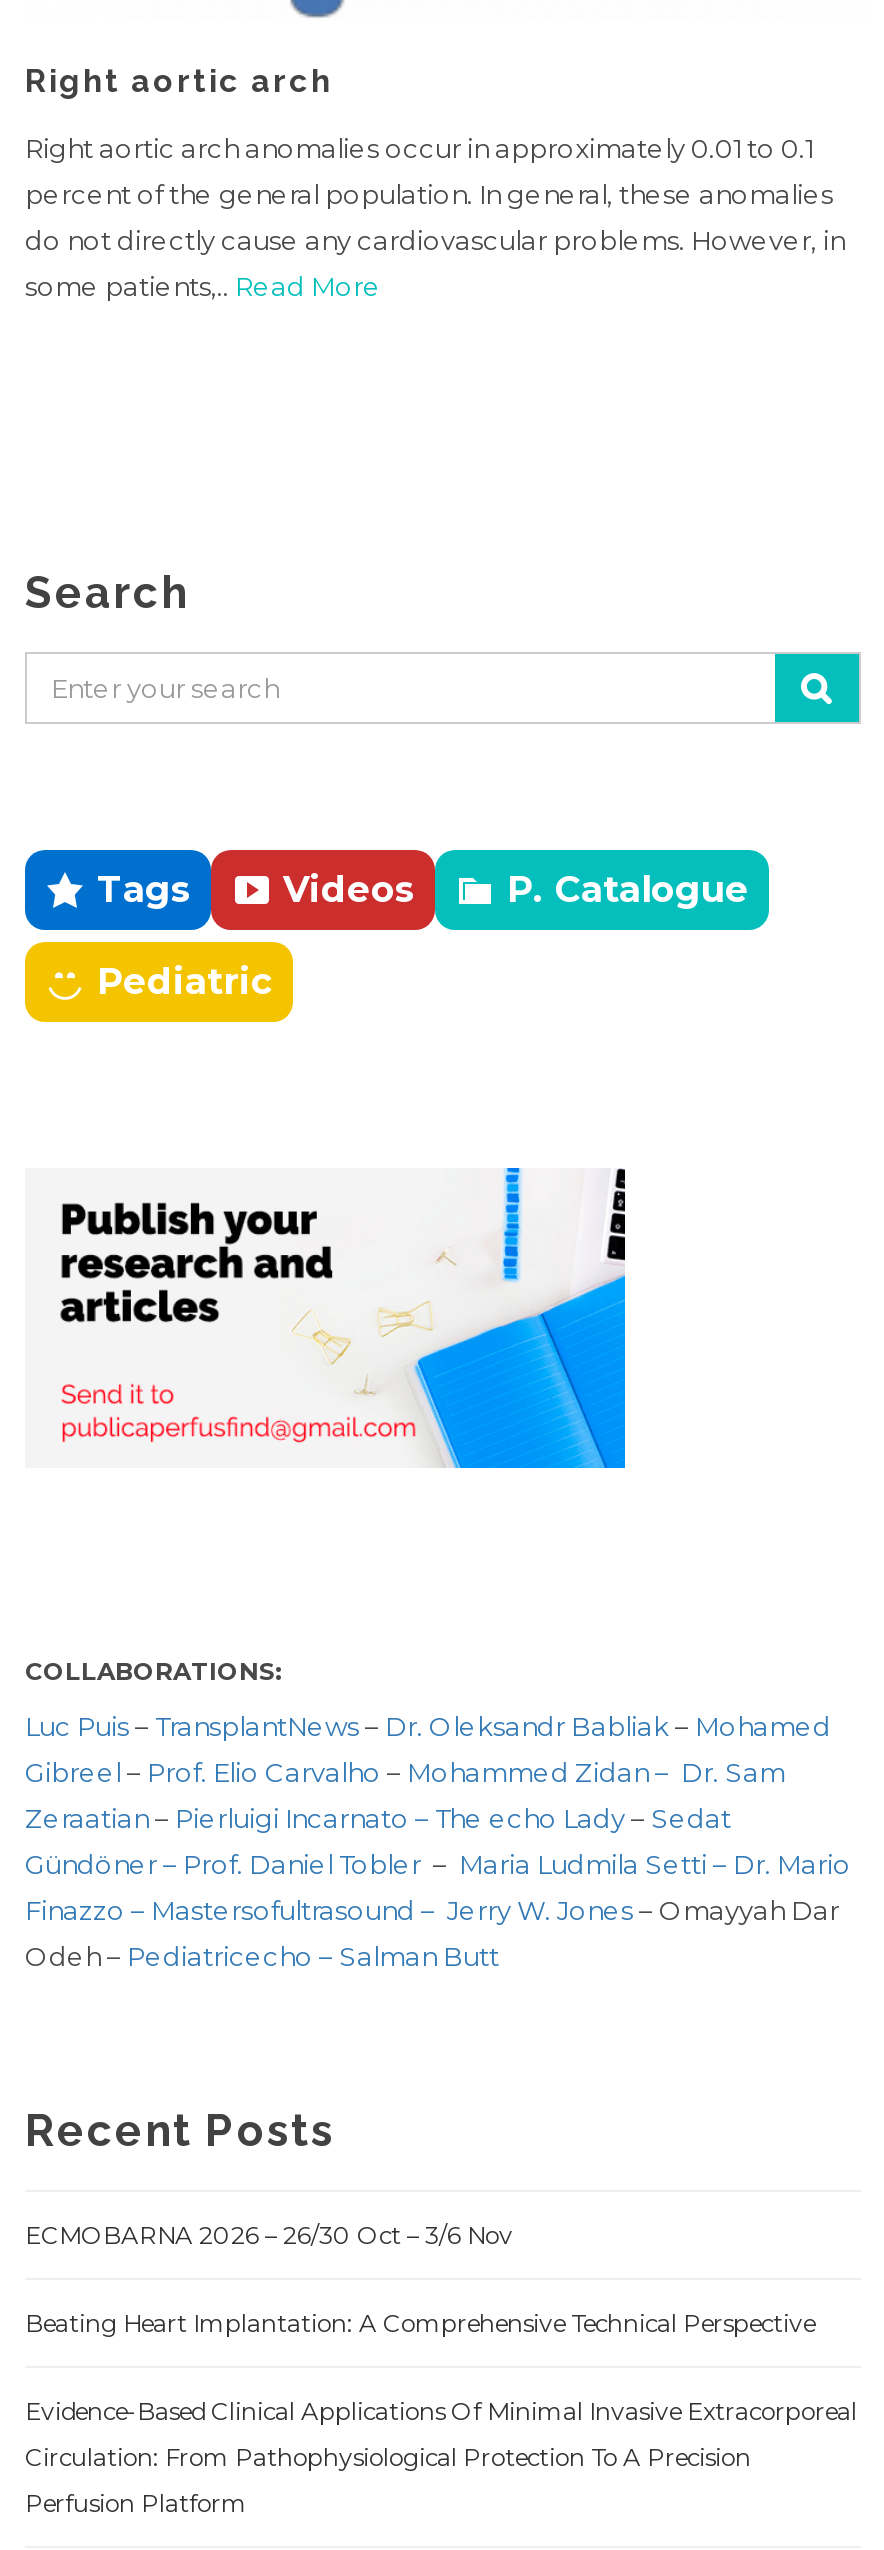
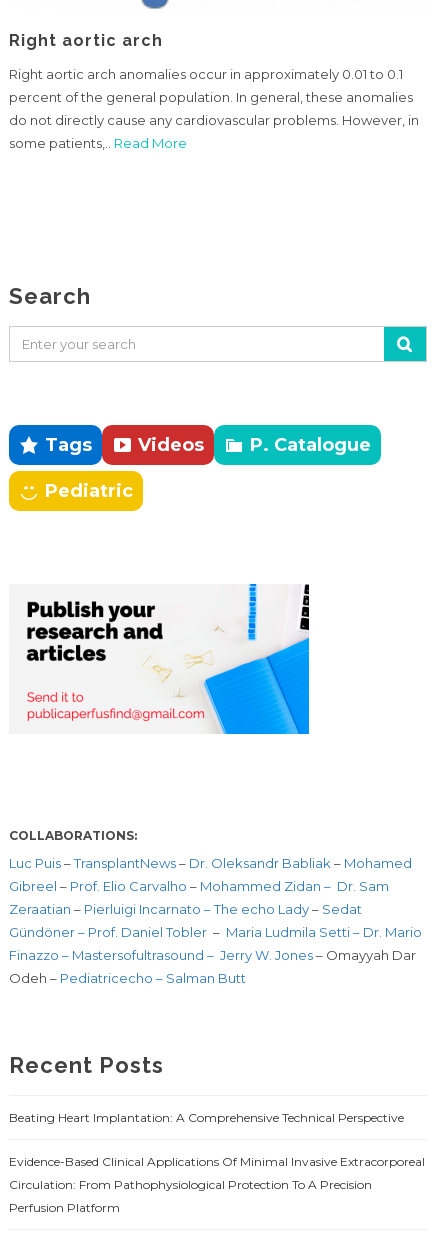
- ECMOBARNA 2026 – 26/30 Oct – 3/6 Nov
